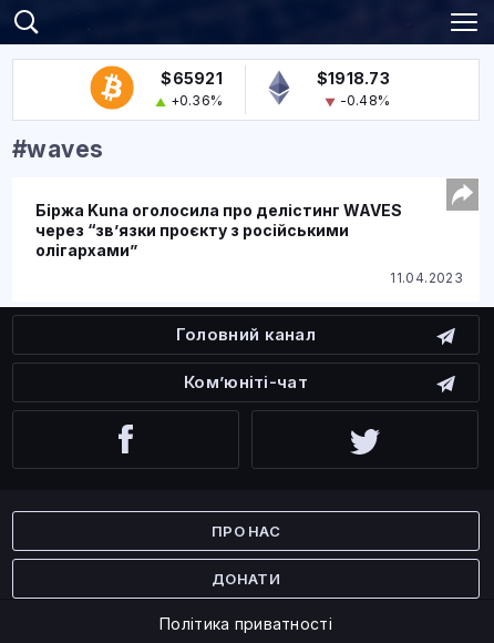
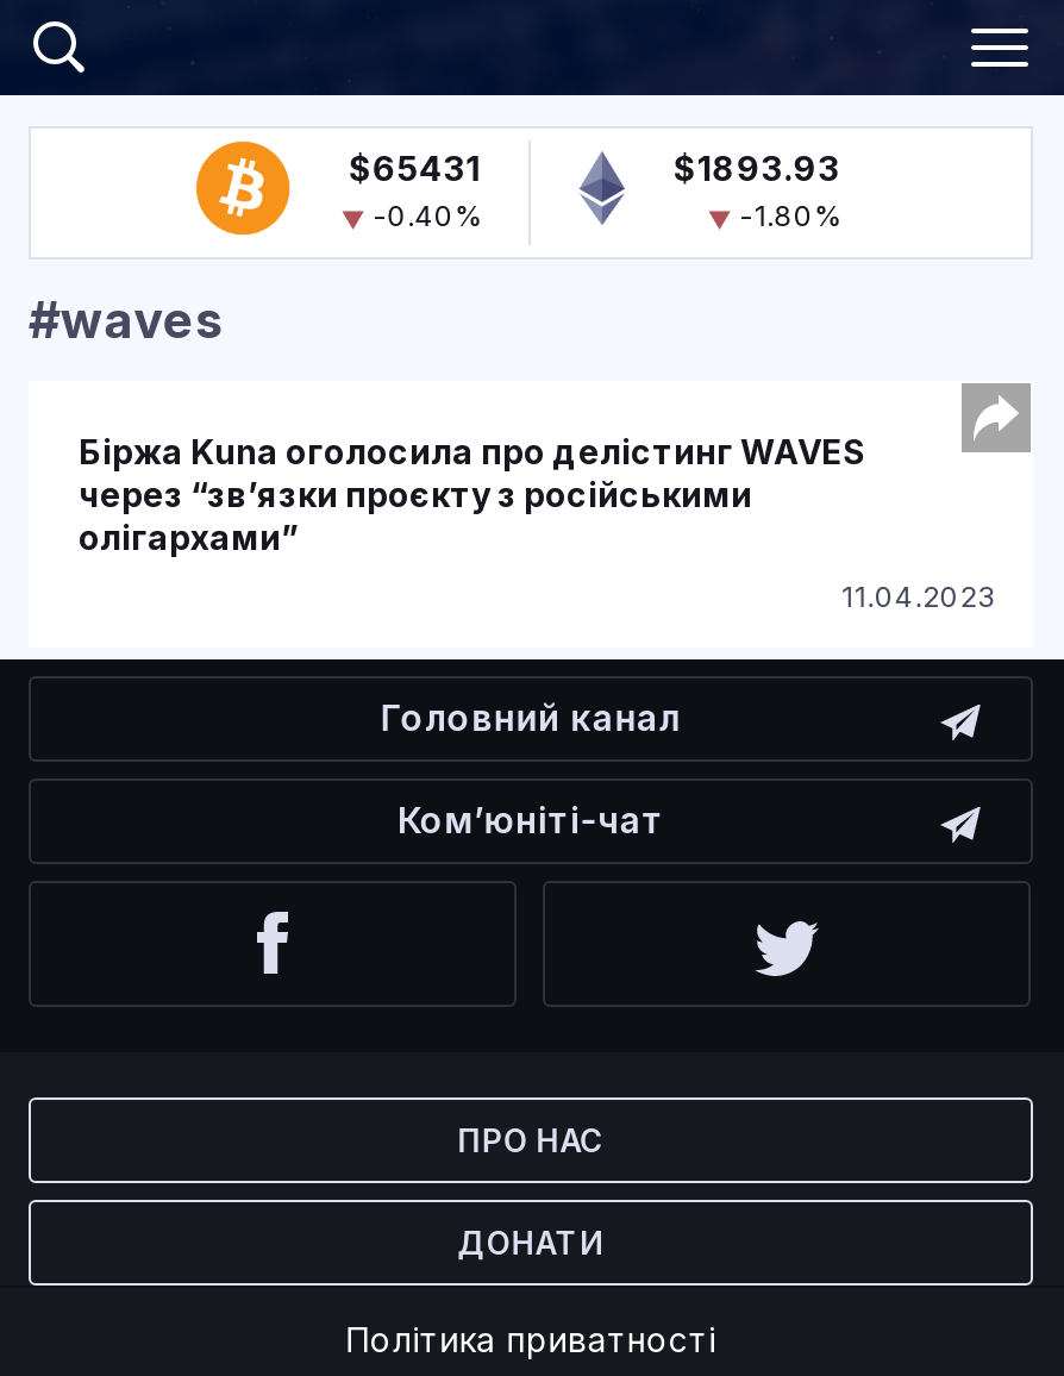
- $65921
+ $65431

- $1918.73
+ $1893.93

- +0.36%
+ -0.40%

- -0.48%
+ -1.80%
